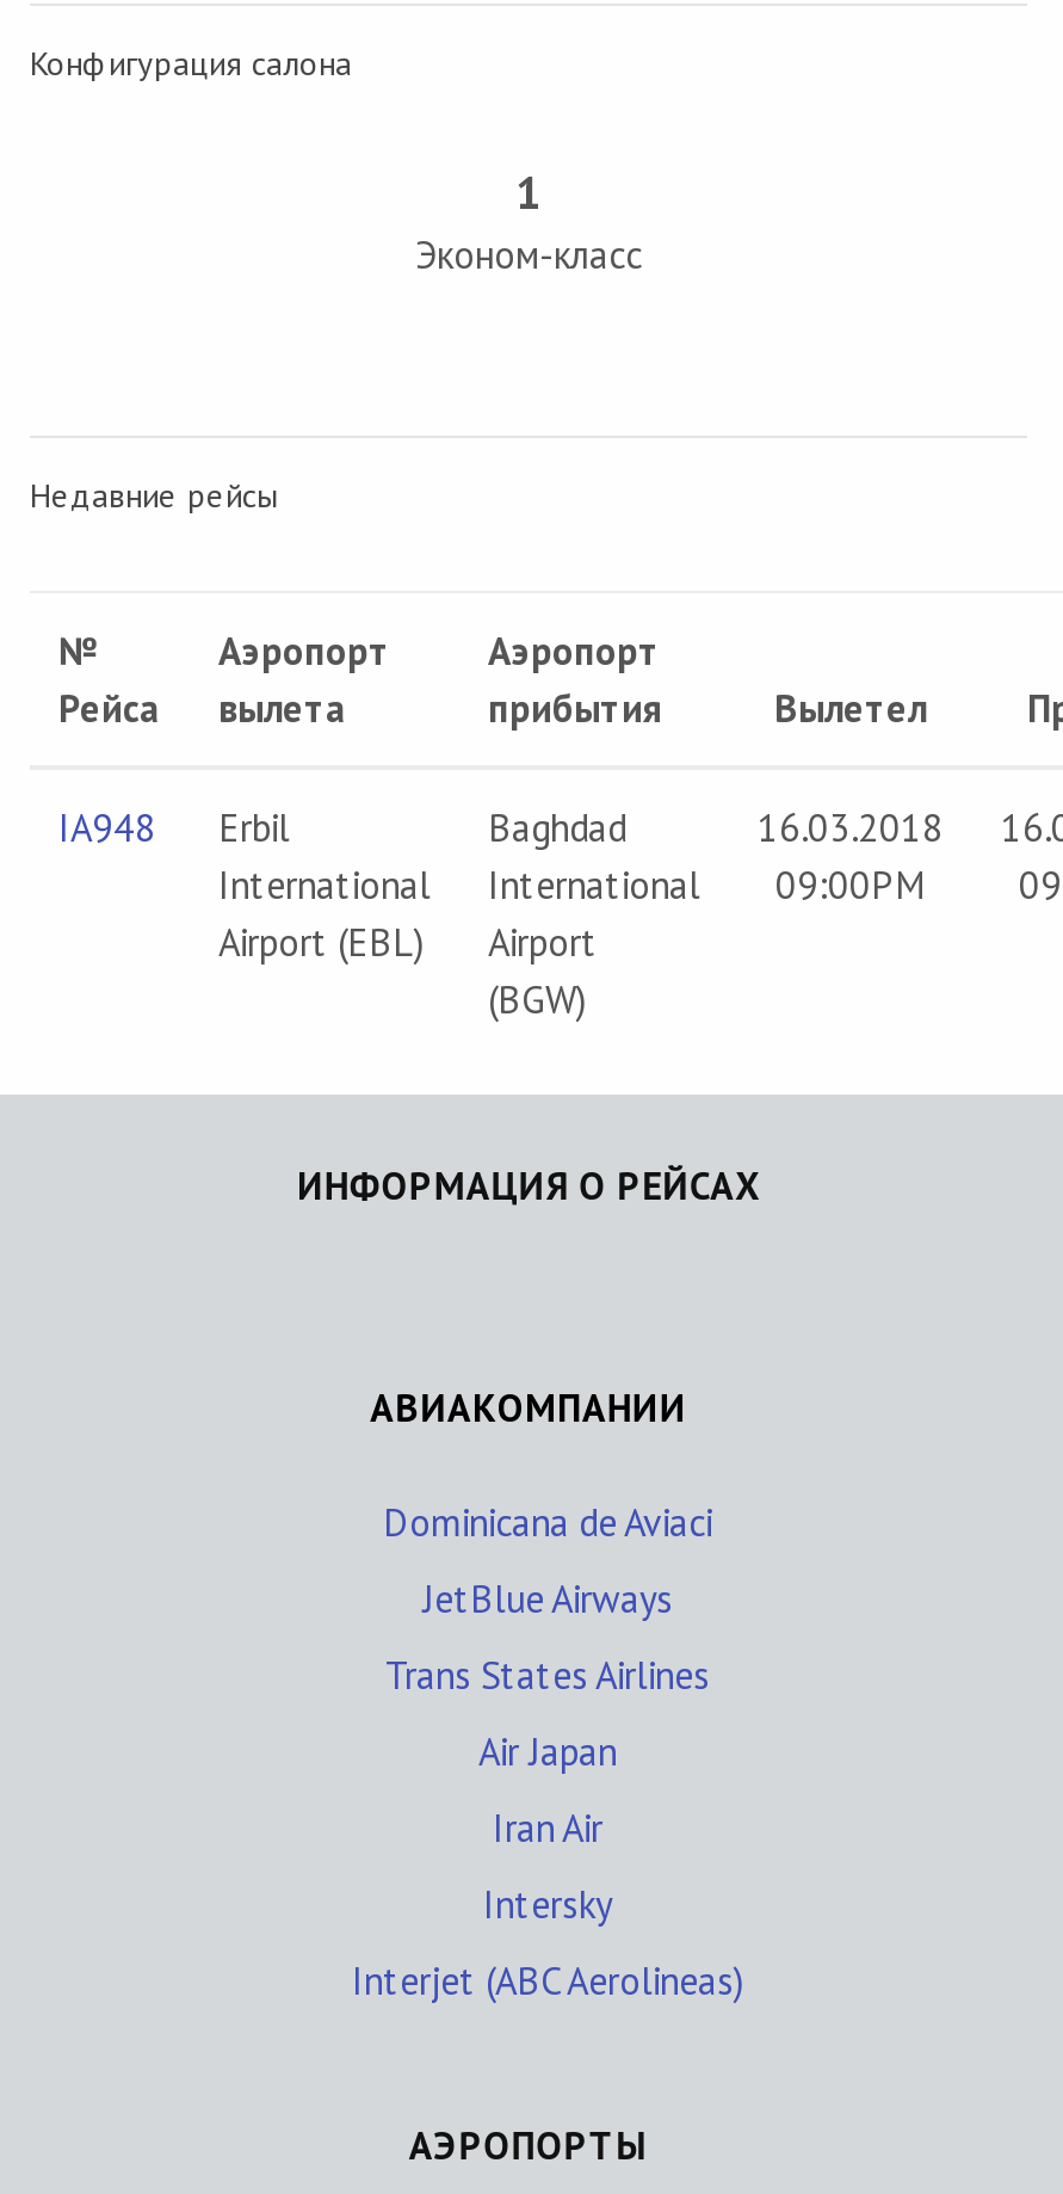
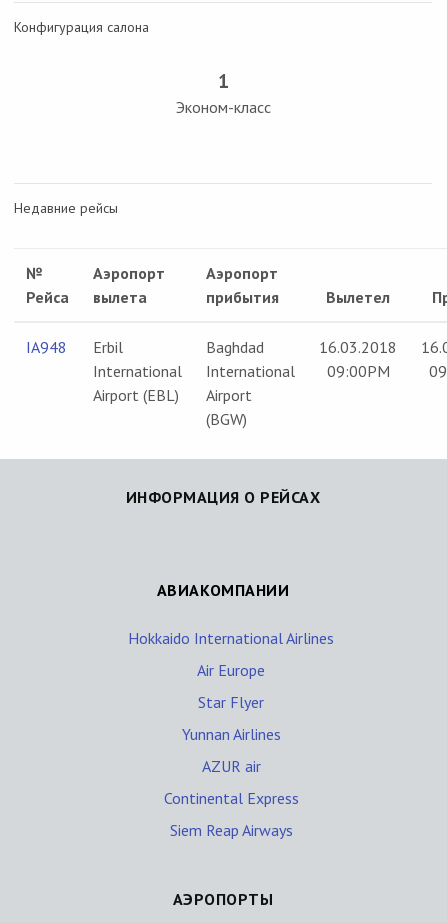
- Dominicana de Aviaci
+ Hokkaido International Airlines

- JetBlue Airways
+ Air Europe

- Trans States Airlines
+ Star Flyer

- Air Japan
+ Yunnan Airlines

- Iran Air
+ AZUR air

- Intersky
+ Continental Express

- Interjet (ABC Aerolineas)
+ Siem Reap Airways
